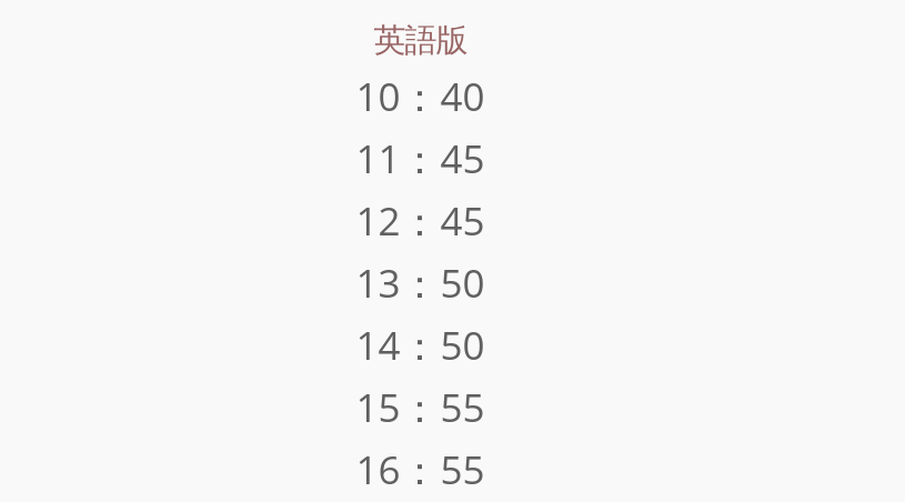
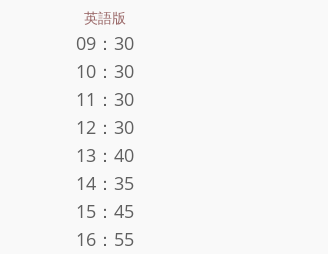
- 10：40
- 11：45
- 12：45
- 13：50
- 14：50
- 15：55
+ 09：30
+ 10：30
+ 11：30
+ 12：30
+ 13：40
+ 14：35
+ 15：45
